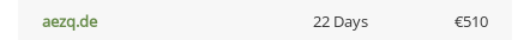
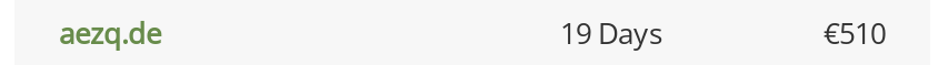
- 22 Days
+ 19 Days
